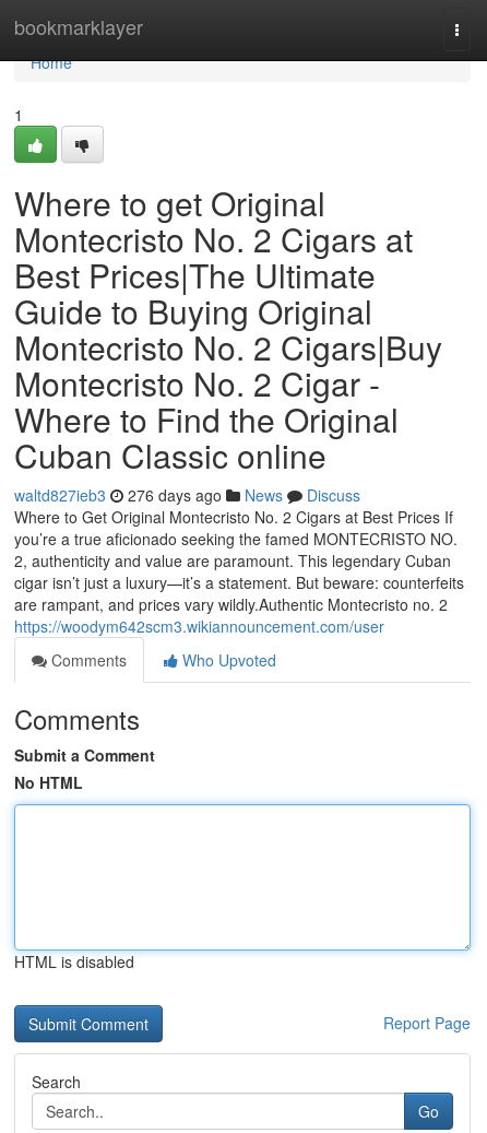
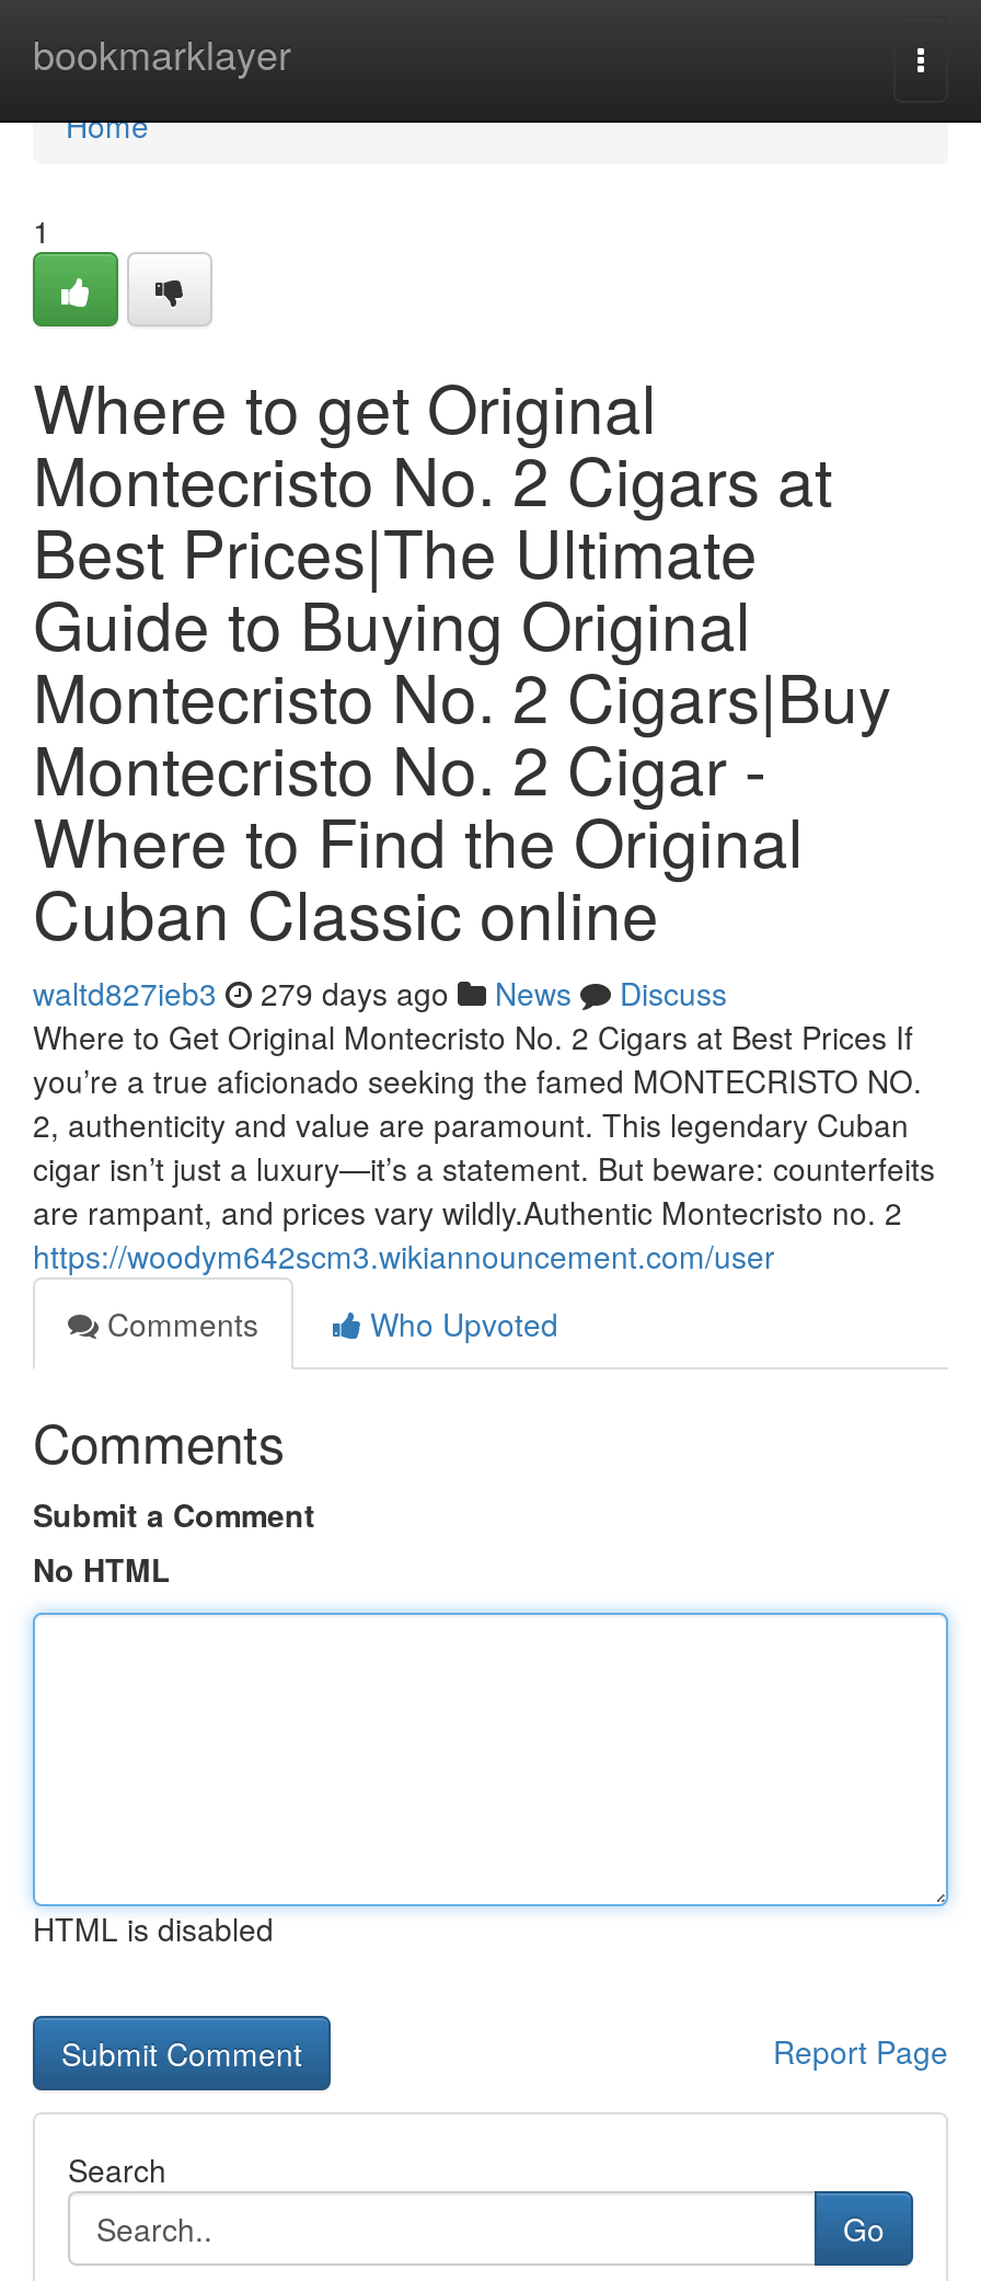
- waltd827ieb3 276 days ago News Discuss
+ waltd827ieb3 279 days ago News Discuss
